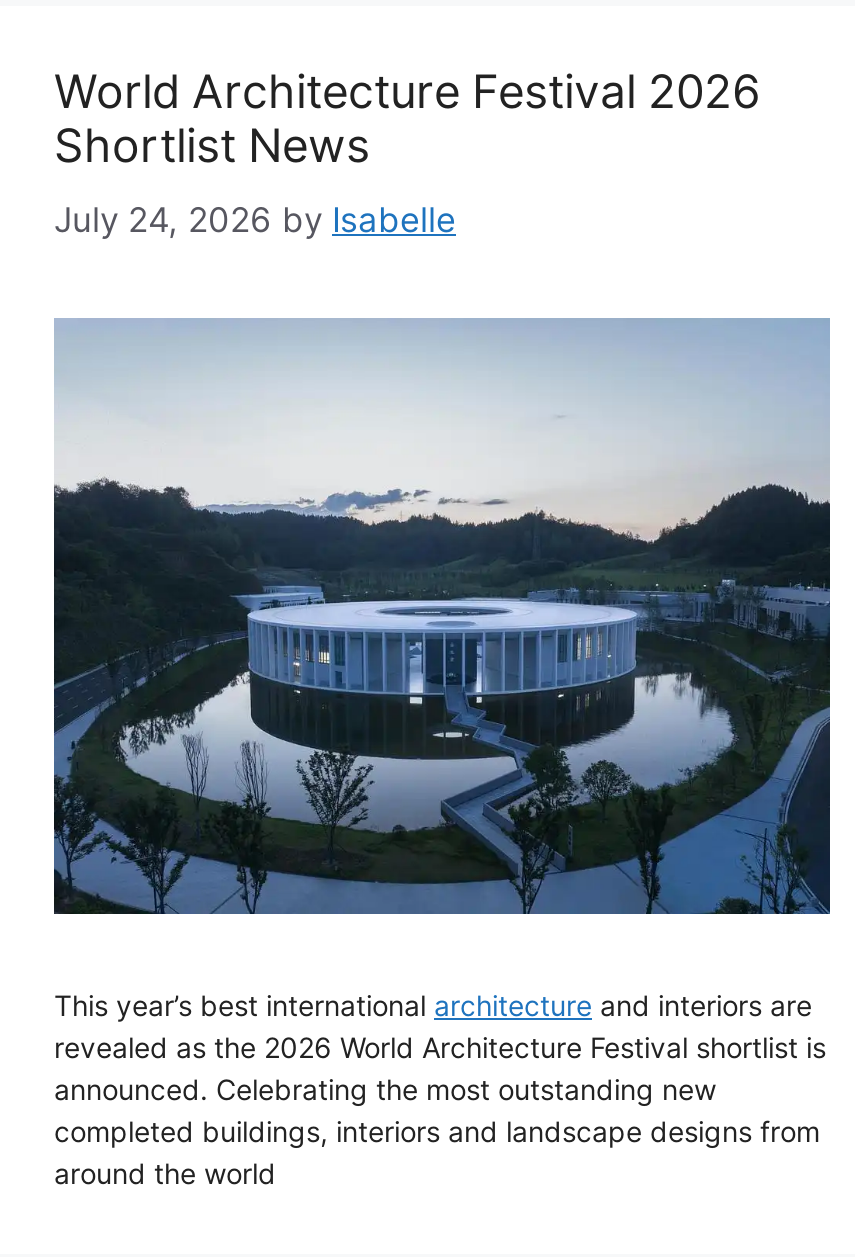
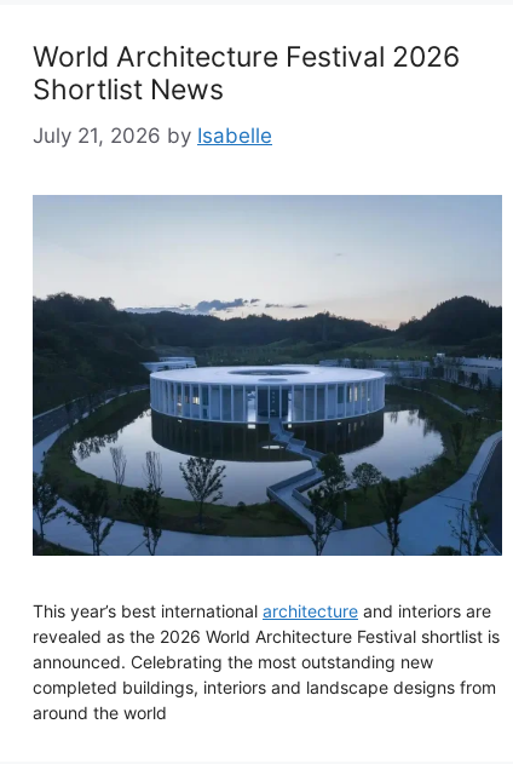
- July 24, 2026 by Isabelle
+ July 21, 2026 by Isabelle
